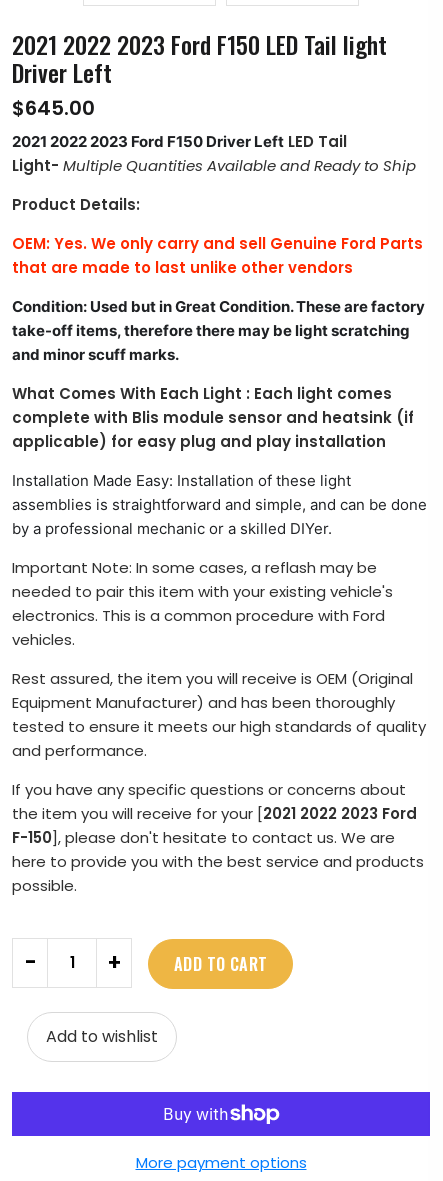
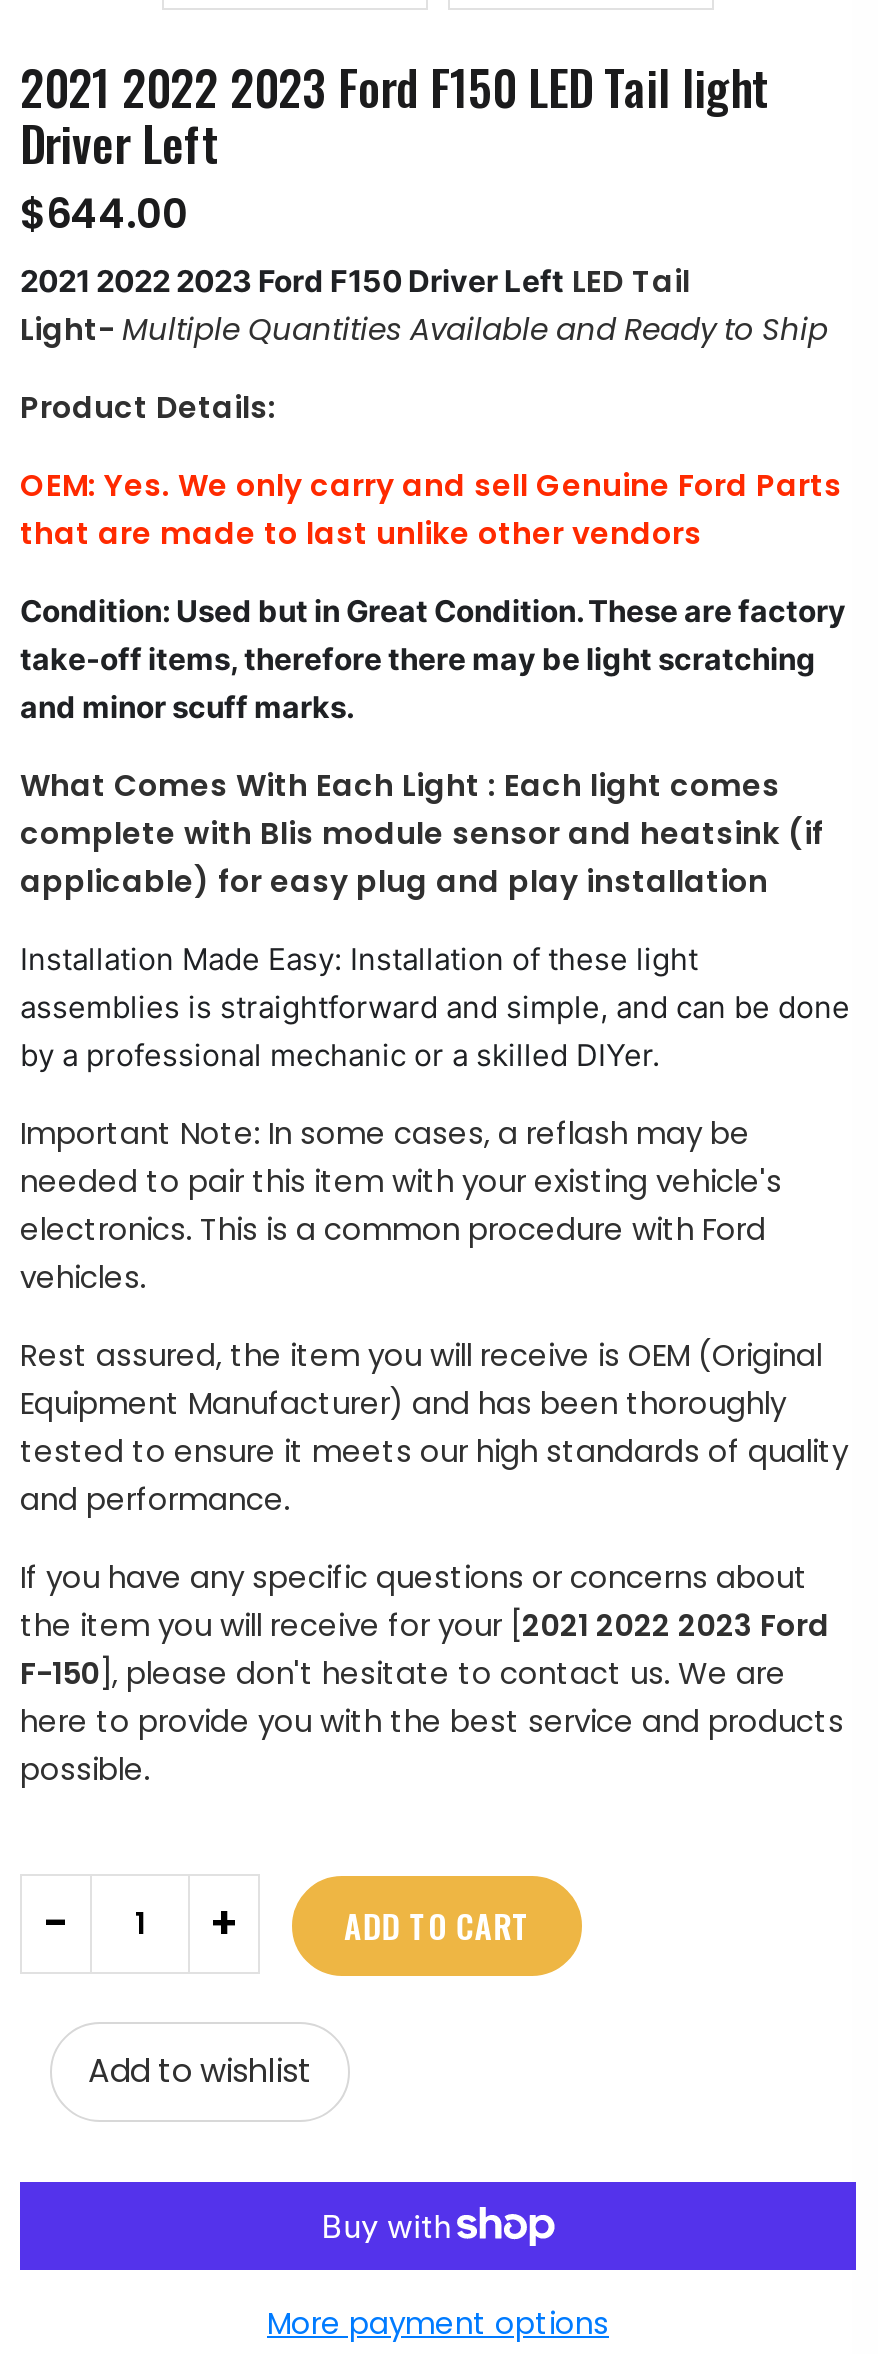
- $645.00
+ $644.00
